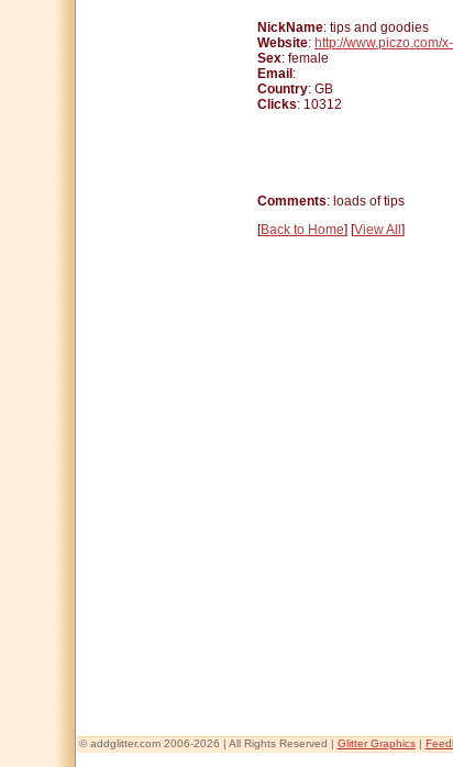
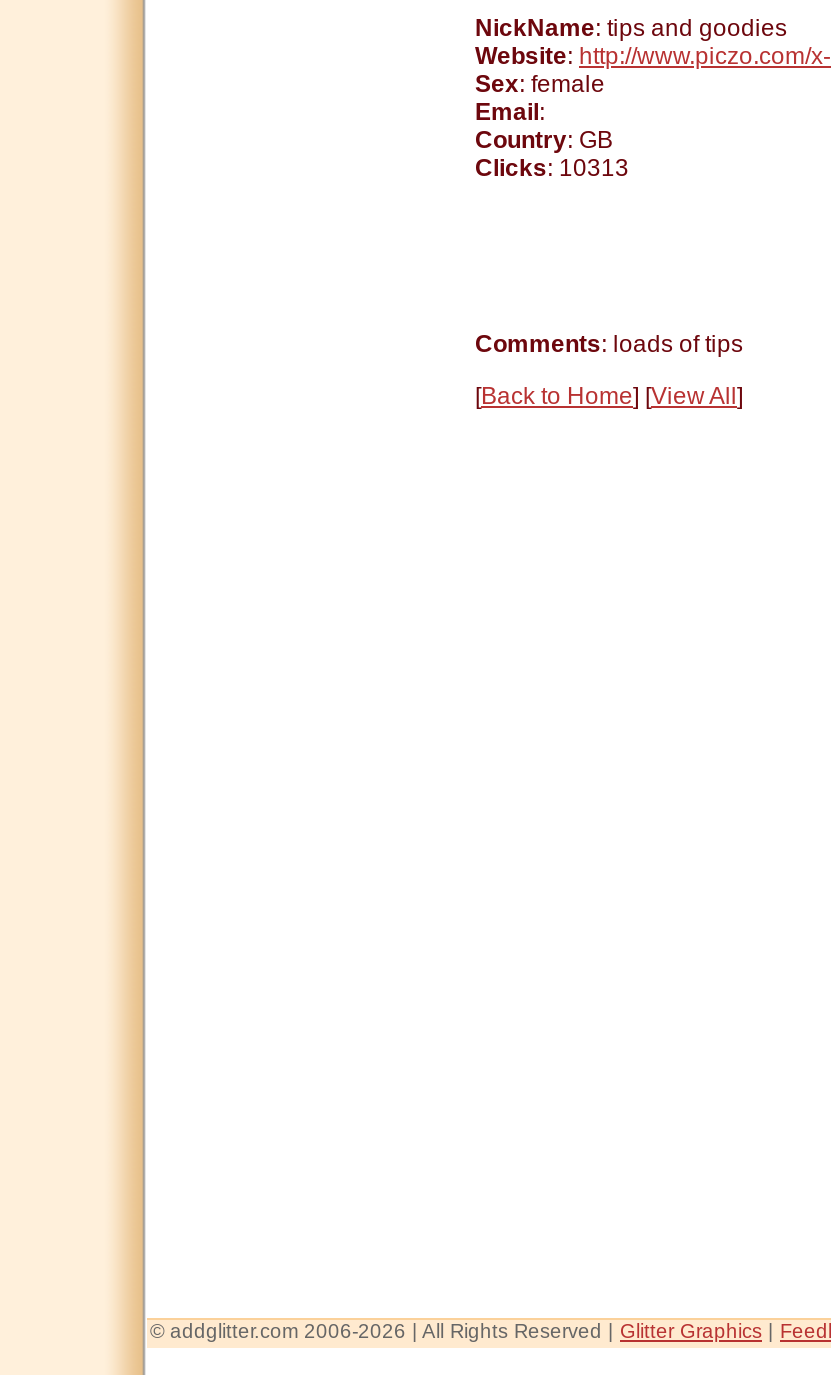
- Clicks: 10312
+ Clicks: 10313
